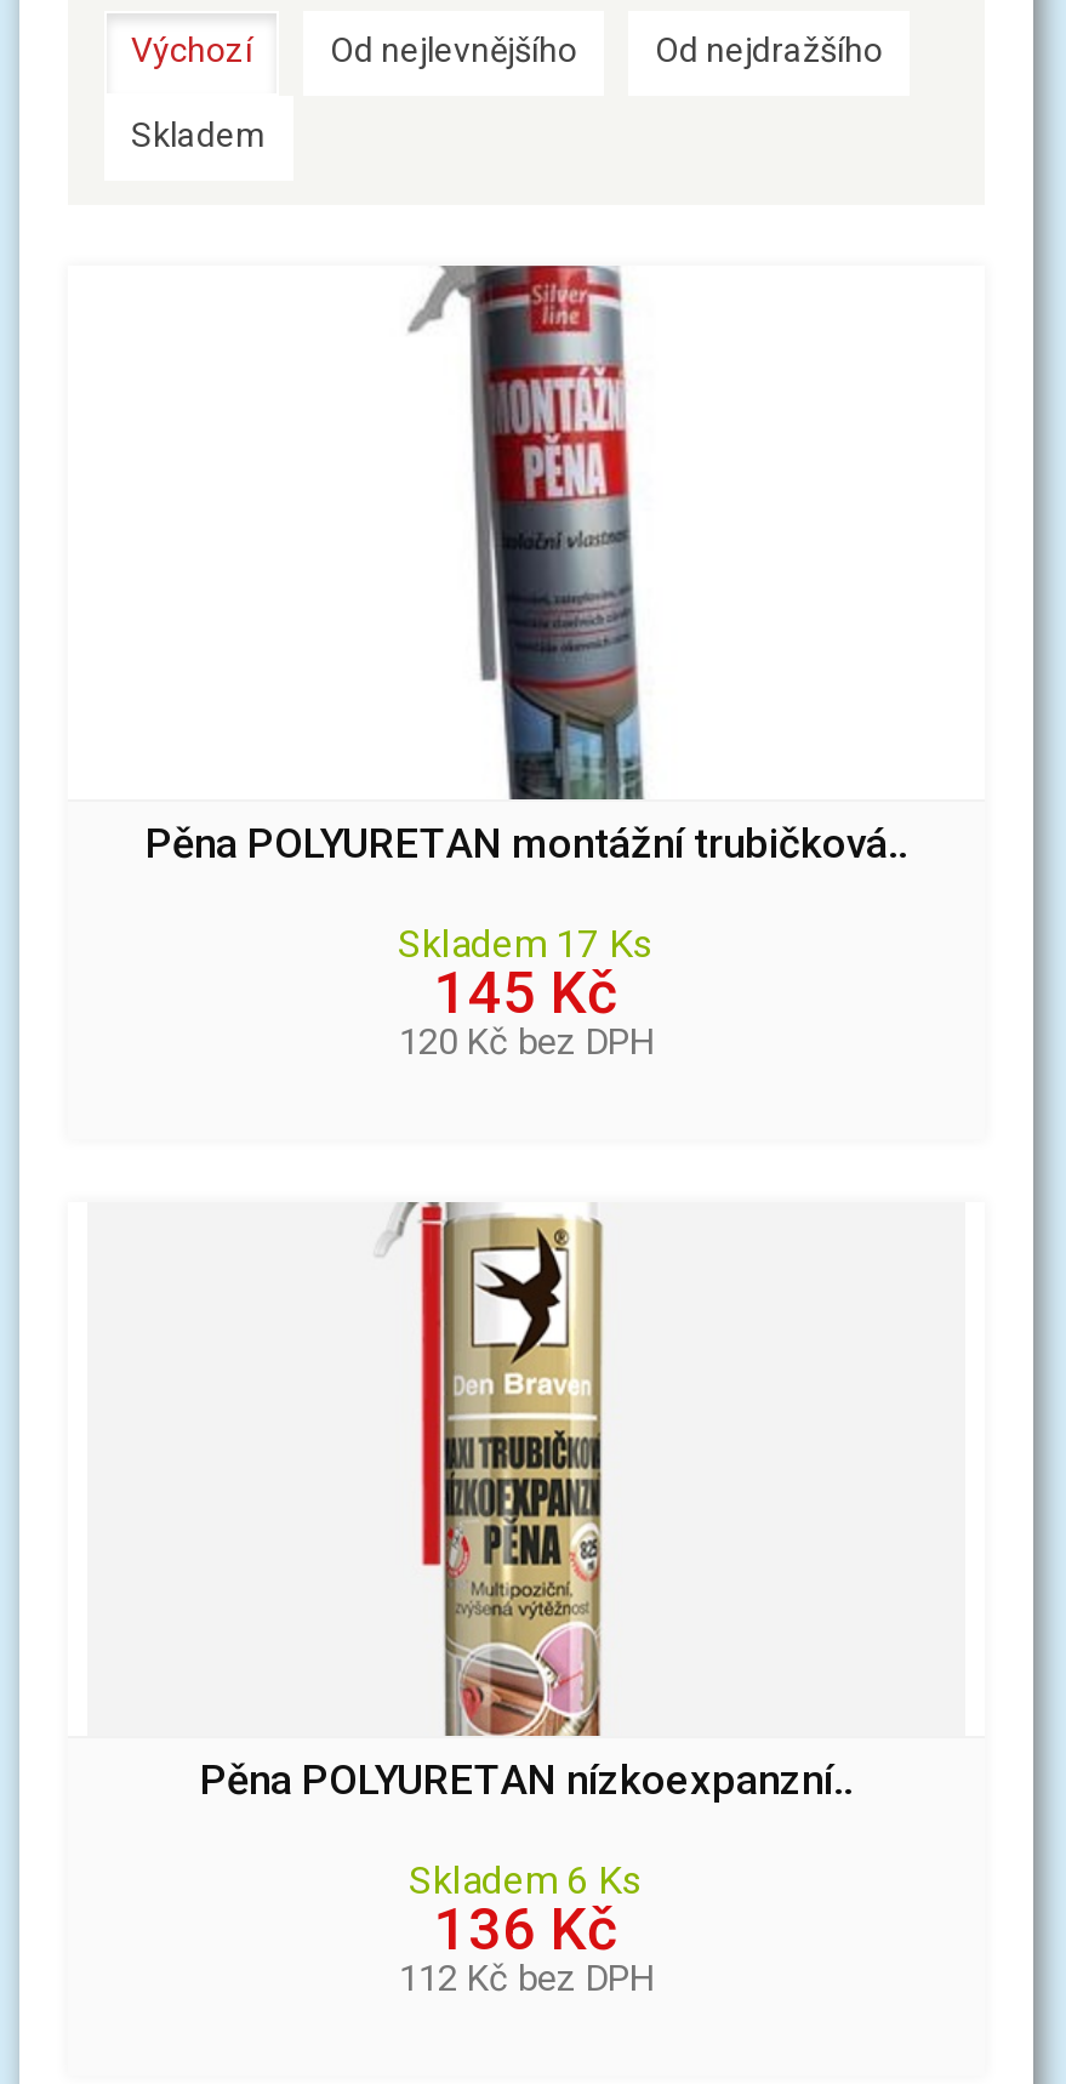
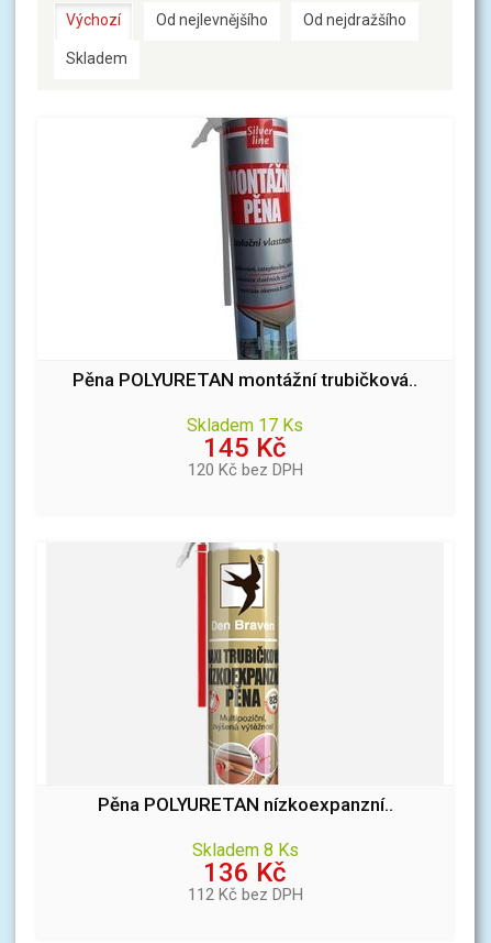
- Skladem 6 Ks
+ Skladem 8 Ks
